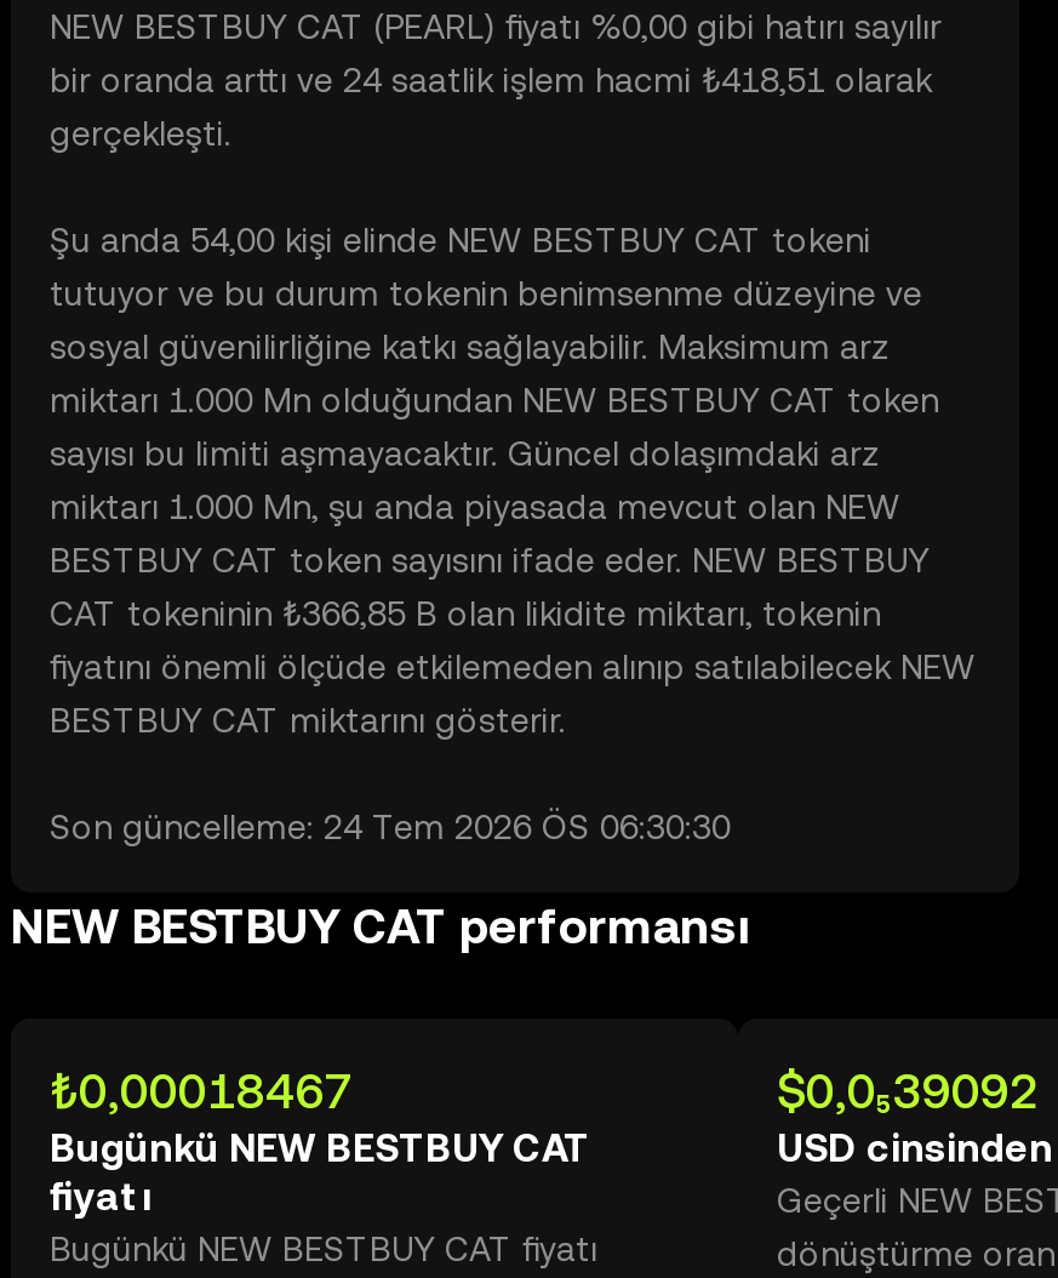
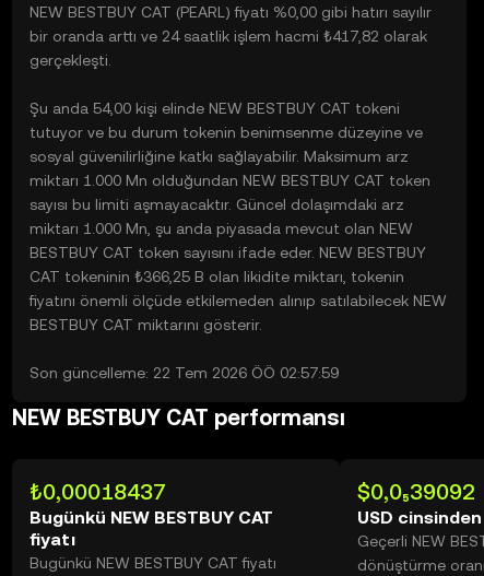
- bir oranda arttı ve 24 saatlik işlem hacmi ₺418,51 olarak
+ bir oranda arttı ve 24 saatlik işlem hacmi ₺417,82 olarak

- CAT tokeninin ₺366,85 B olan likidite miktarı, tokenin
+ CAT tokeninin ₺366,25 B olan likidite miktarı, tokenin

- Son güncelleme: 24 Tem 2026 ÖS 06:30:30
+ Son güncelleme: 22 Tem 2026 ÖÖ 02:57:59

- ₺0,00018467
+ ₺0,00018437
